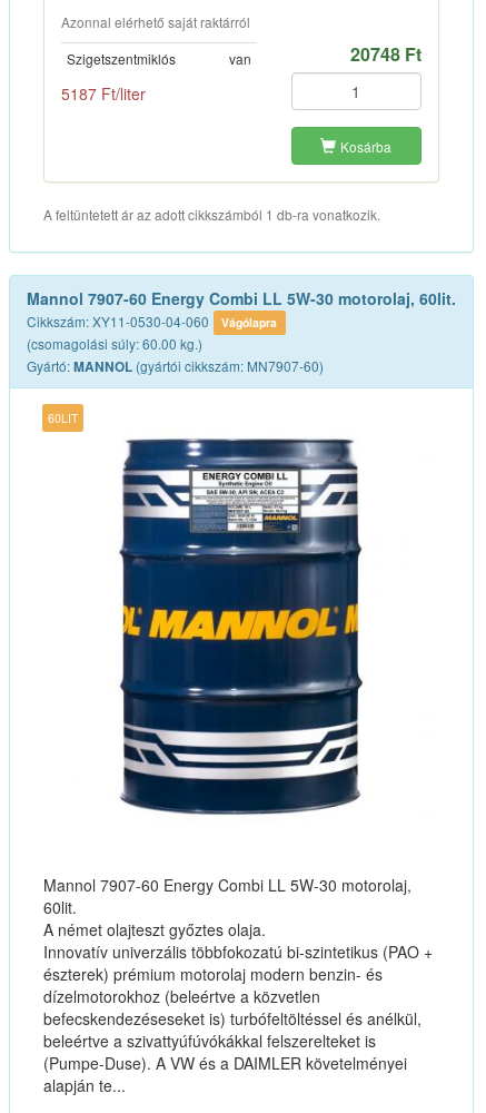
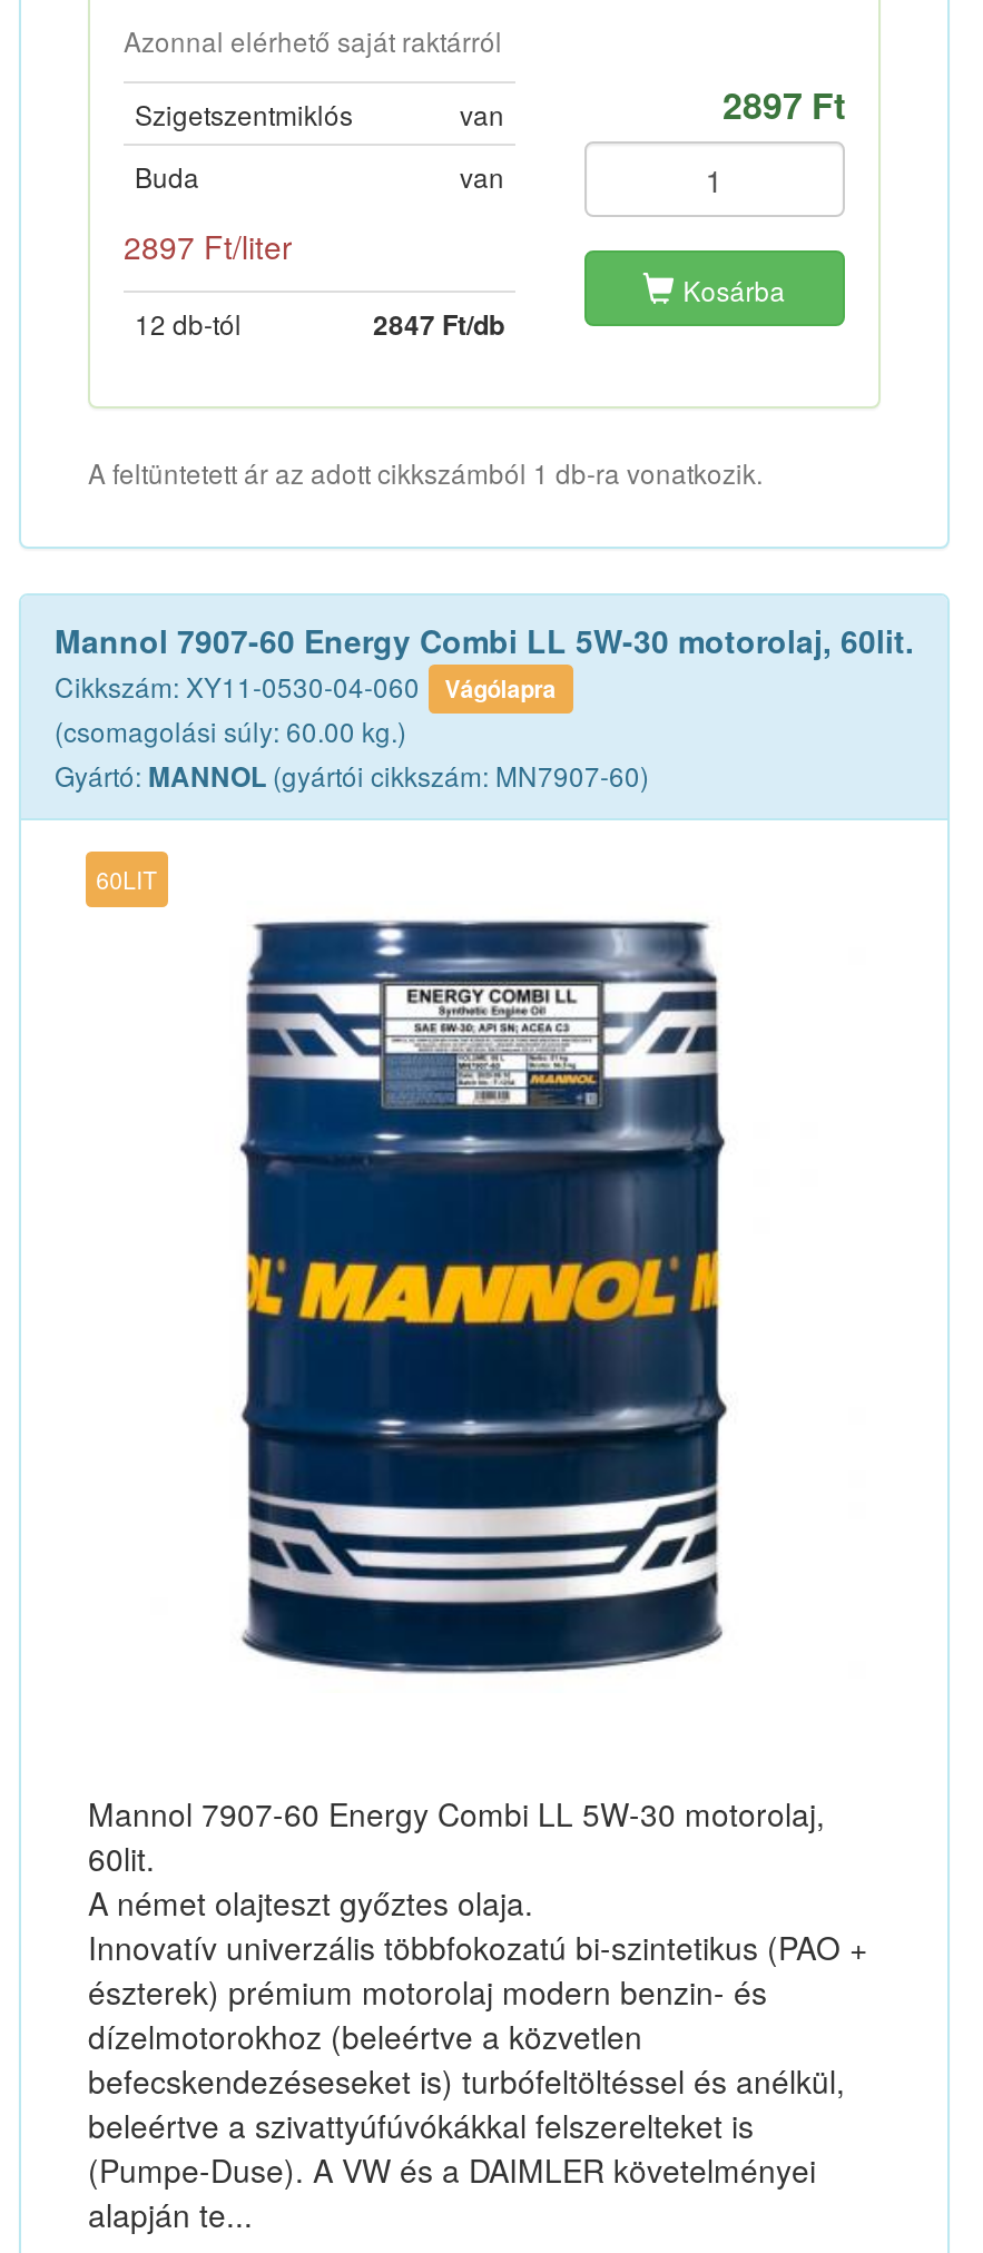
- 20748 Ft
+ 2897 Ft

- 5187 Ft/liter
+ Buda
+ van
+ 2897 Ft/liter
+ 12 db-tól
+ 2847 Ft/db
